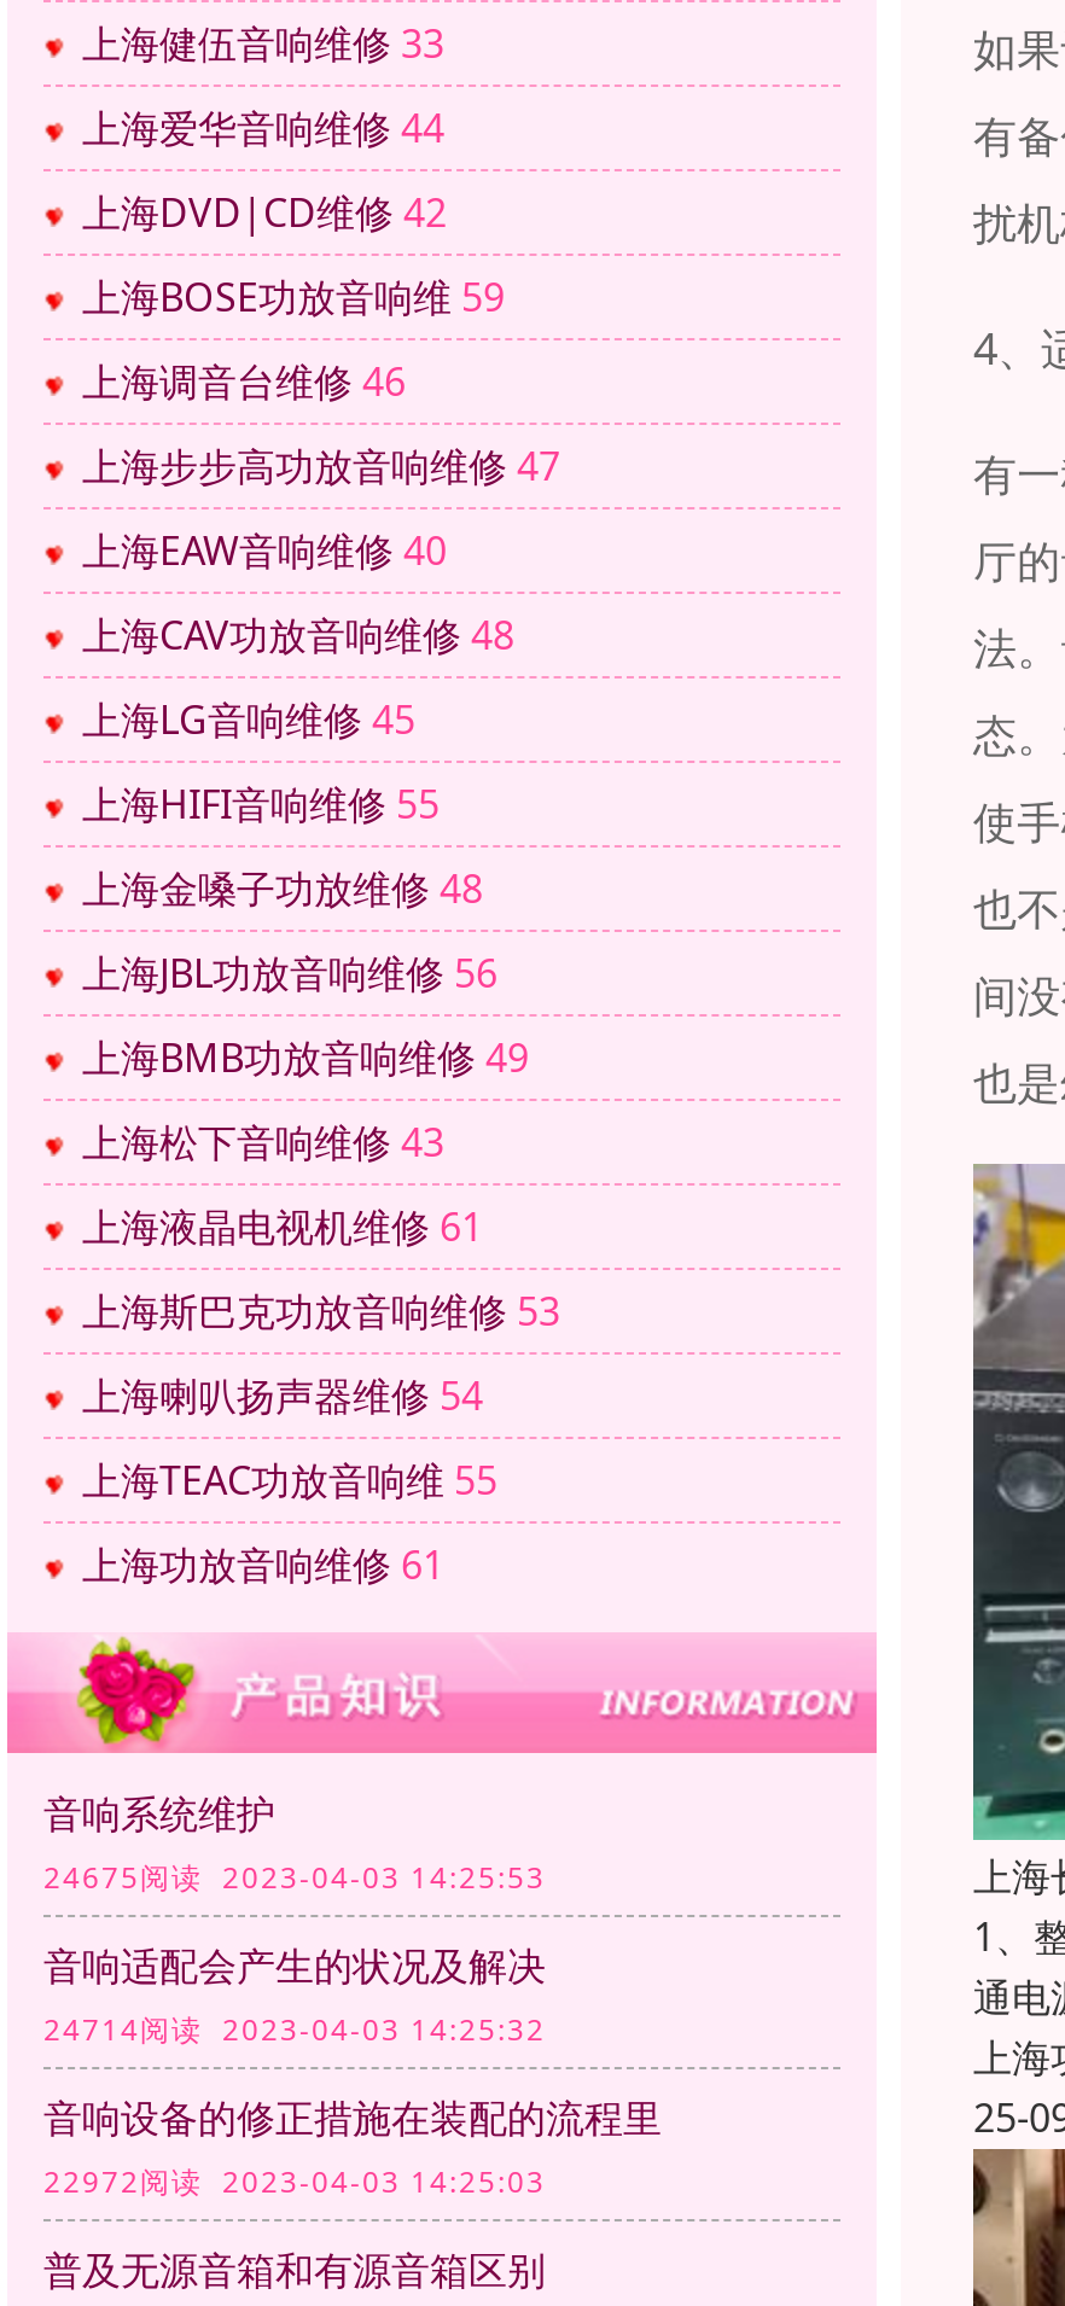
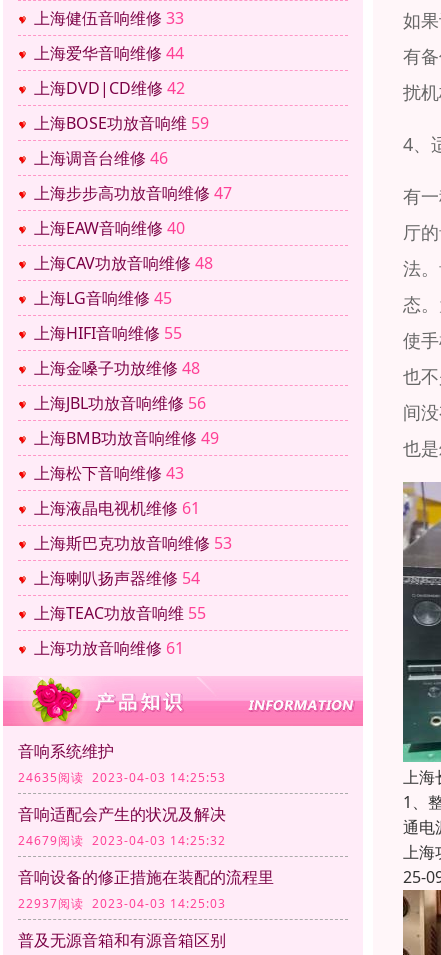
- 24675阅读 2023-04-03 14:25:53
+ 24635阅读 2023-04-03 14:25:53

- 24714阅读 2023-04-03 14:25:32
+ 24679阅读 2023-04-03 14:25:32

- 22972阅读 2023-04-03 14:25:03
+ 22937阅读 2023-04-03 14:25:03
